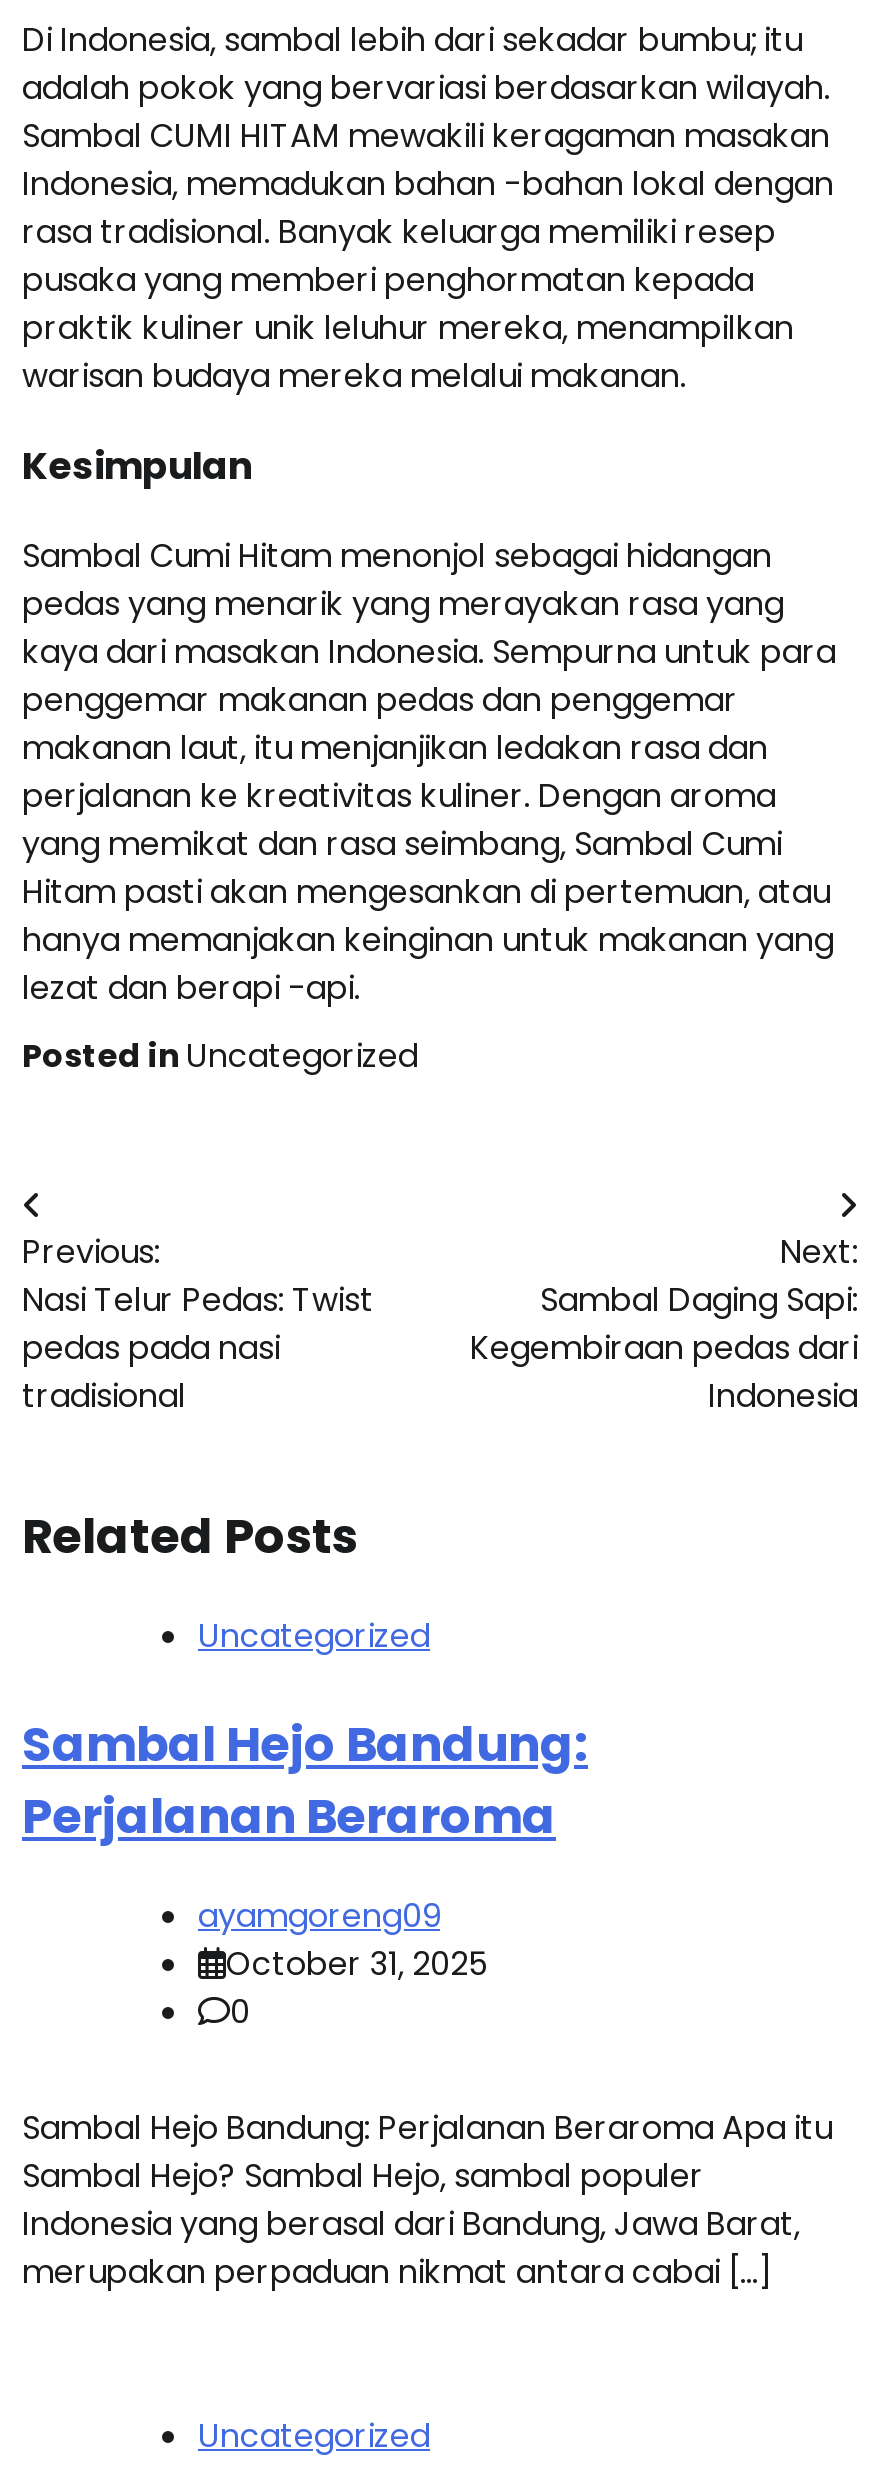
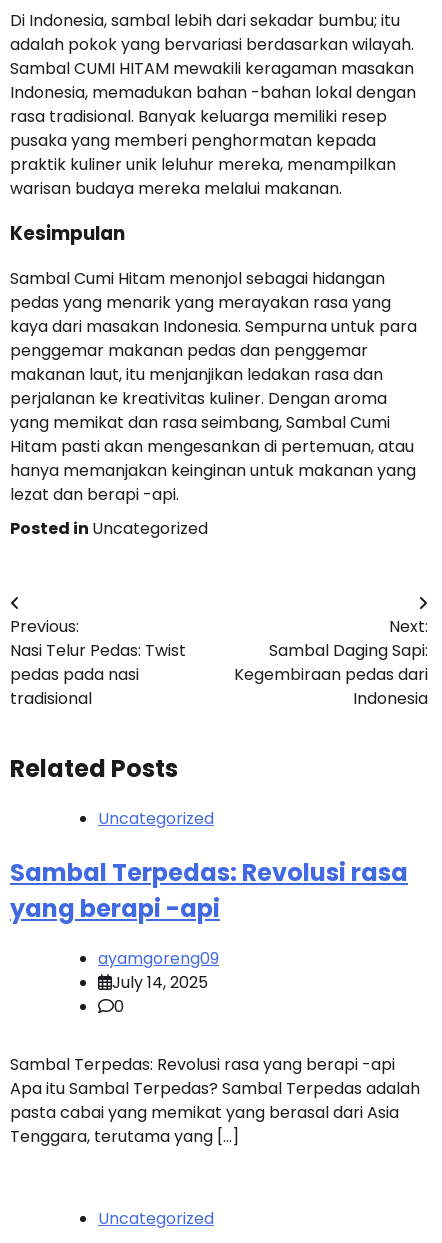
- Sambal Hejo Bandung:
- Perjalanan Beraroma
+ Sambal Terpedas: Revolusi rasa
+ yang berapi -api

- October 31, 2025
+ July 14, 2025

- Sambal Hejo Bandung: Perjalanan Beraroma Apa itu
- Sambal Hejo? Sambal Hejo, sambal populer
- Indonesia yang berasal dari Bandung, Jawa Barat,
- merupakan perpaduan nikmat antara cabai […]
+ Sambal Terpedas: Revolusi rasa yang berapi -api
+ Apa itu Sambal Terpedas? Sambal Terpedas adalah
+ pasta cabai yang memikat yang berasal dari Asia
+ Tenggara, terutama yang […]
